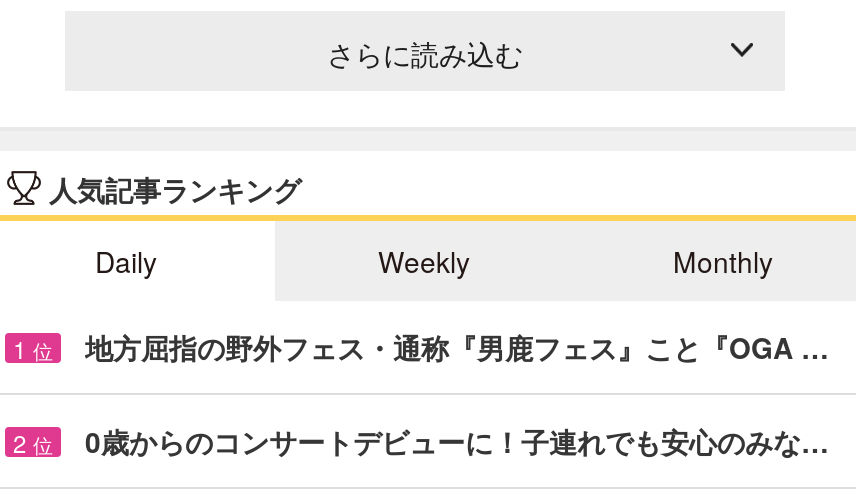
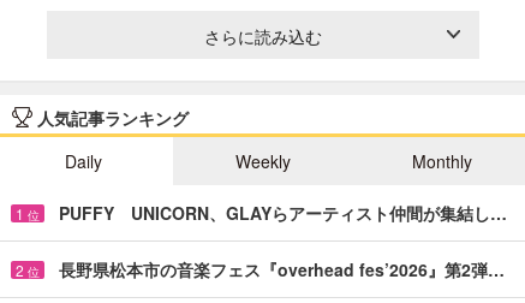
- 地方屈指の野外フェス・通称『男鹿フェス』こと『OGA …
+ PUFFY UNICORN、GLAYらアーティスト仲間が集結し…

- 0歳からのコンサートデビューに！子連れでも安心のみな…
+ 長野県松本市の音楽フェス『overhead fes’2026』第2弾…
